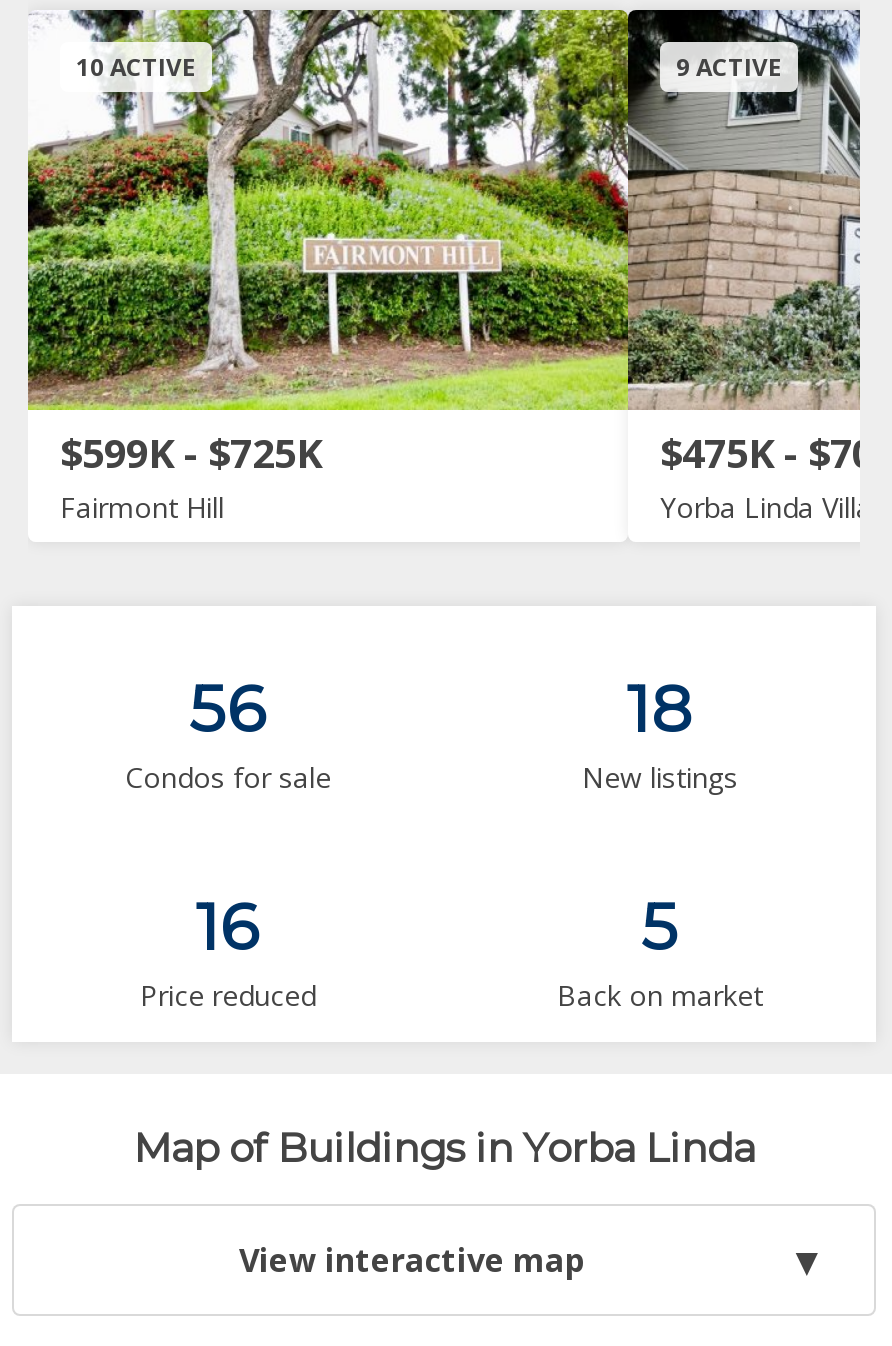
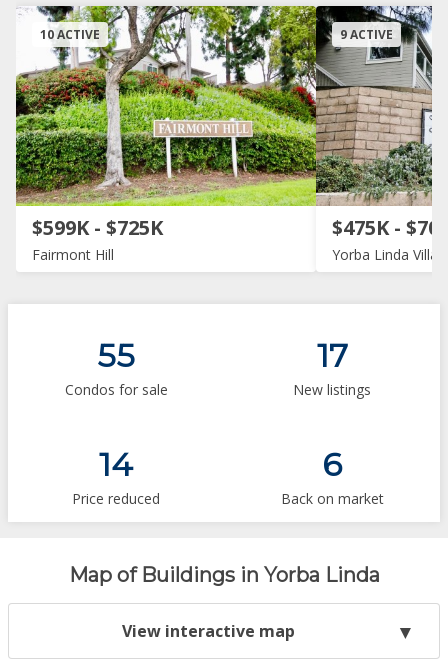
- 56
+ 55

- 18
+ 17

- 16
+ 14

- 5
+ 6
